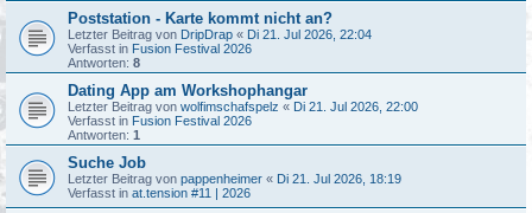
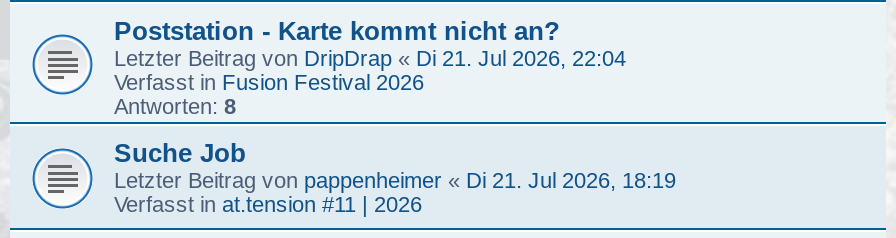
- Dating App am Workshophangar
- Letzter Beitrag von wolfimschafspelz «Di 21. Jul 2026, 22:00
- Verfasst in Fusion Festival 2026
- Antworten: 1
